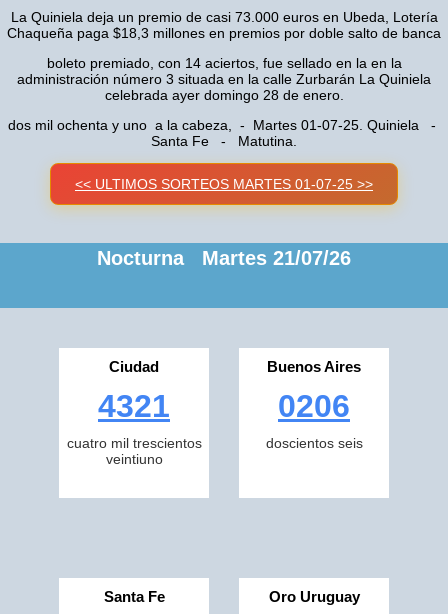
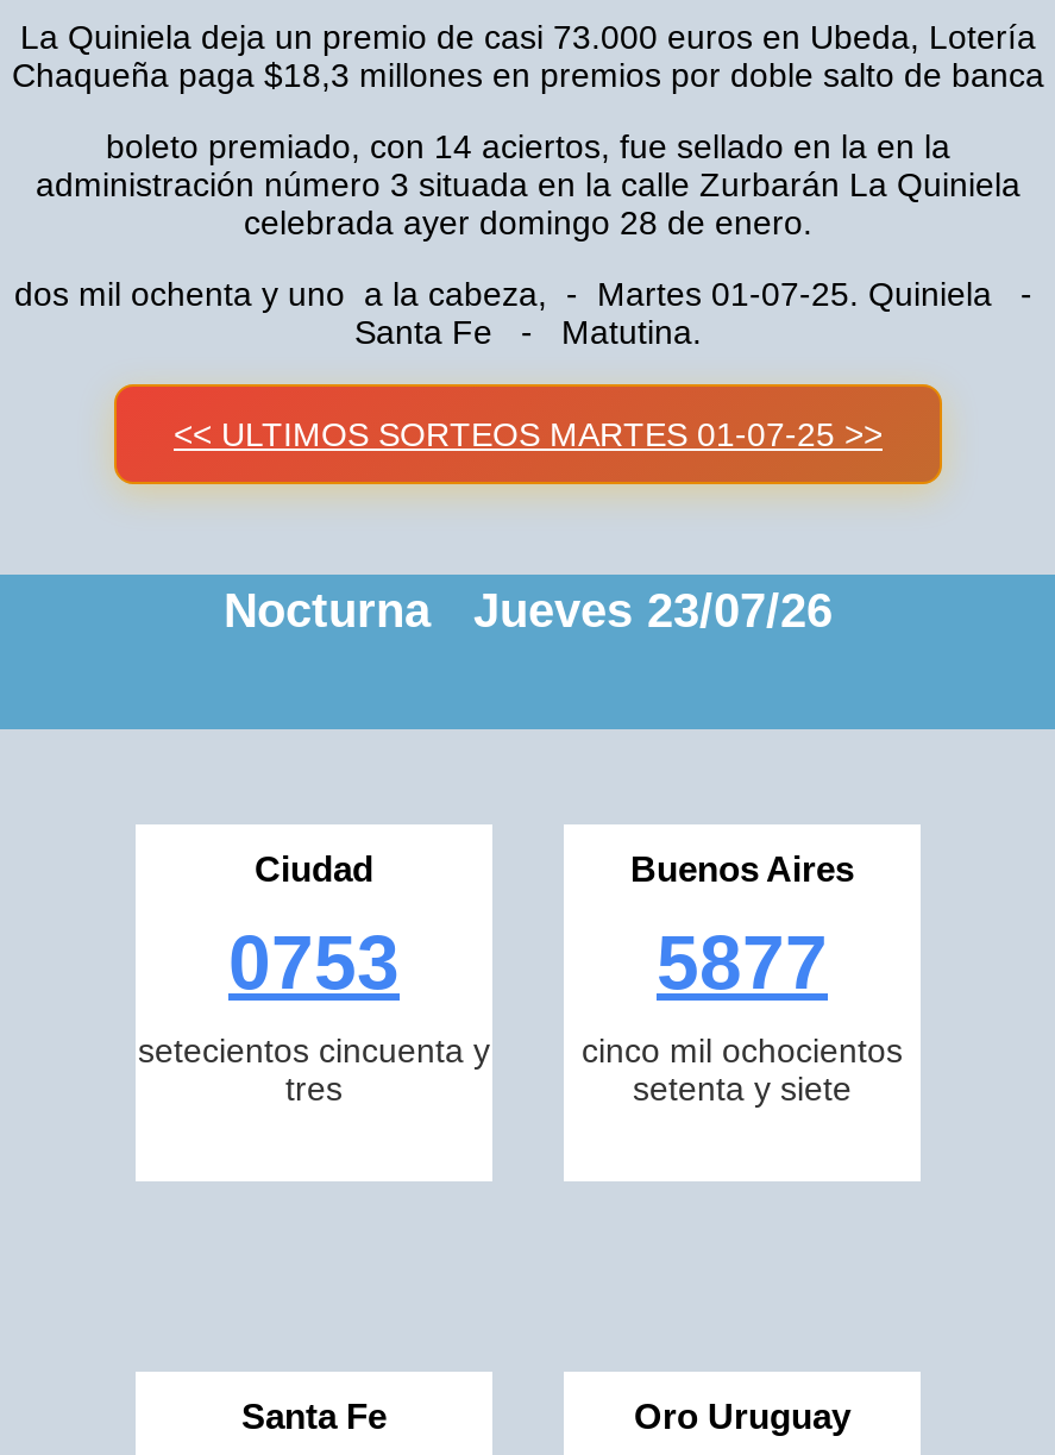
- Nocturna Martes 21/07/26
+ Nocturna Jueves 23/07/26

- 4321
- cuatro mil trescientos
- veintiuno
+ 0753
+ setecientos cincuenta y
+ tres

- 0206
- doscientos seis
+ 5877
+ cinco mil ochocientos
+ setenta y siete
